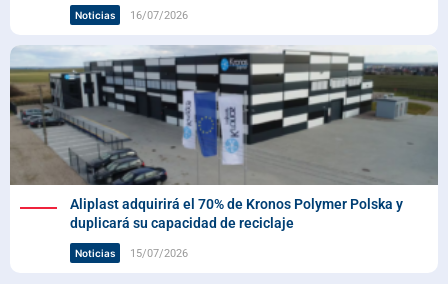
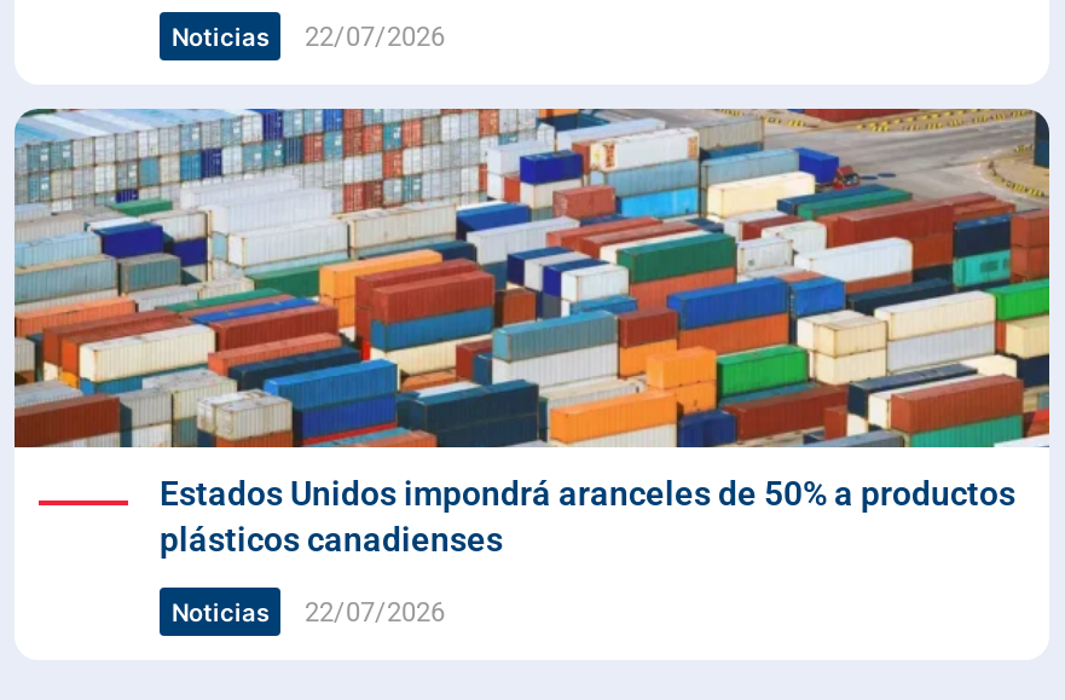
- Noticias 16/07/2026
+ Noticias 22/07/2026

- [image]
- Aliplast adquirirá el 70% de Kronos Polymer Polska y
- duplicará su capacidad de reciclaje
+ [image]
+ Estados Unidos impondrá aranceles de 50% a productos
+ plásticos canadienses

- Noticias 15/07/2026
+ Noticias 22/07/2026
